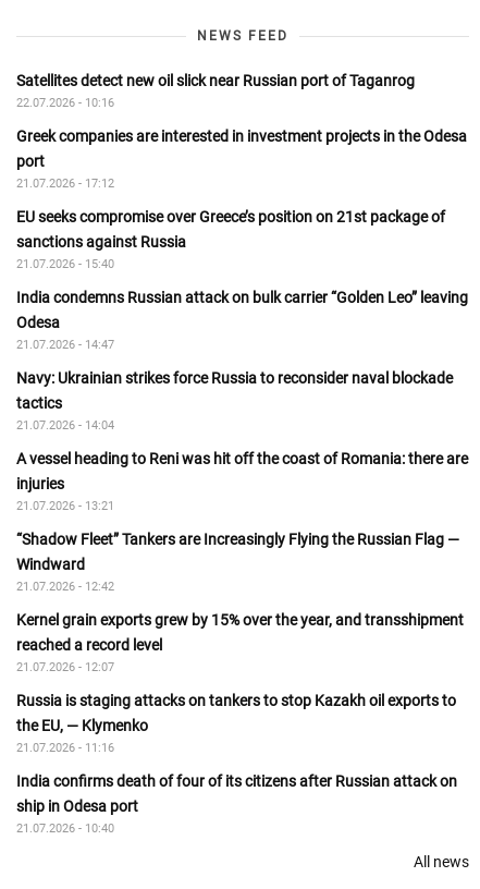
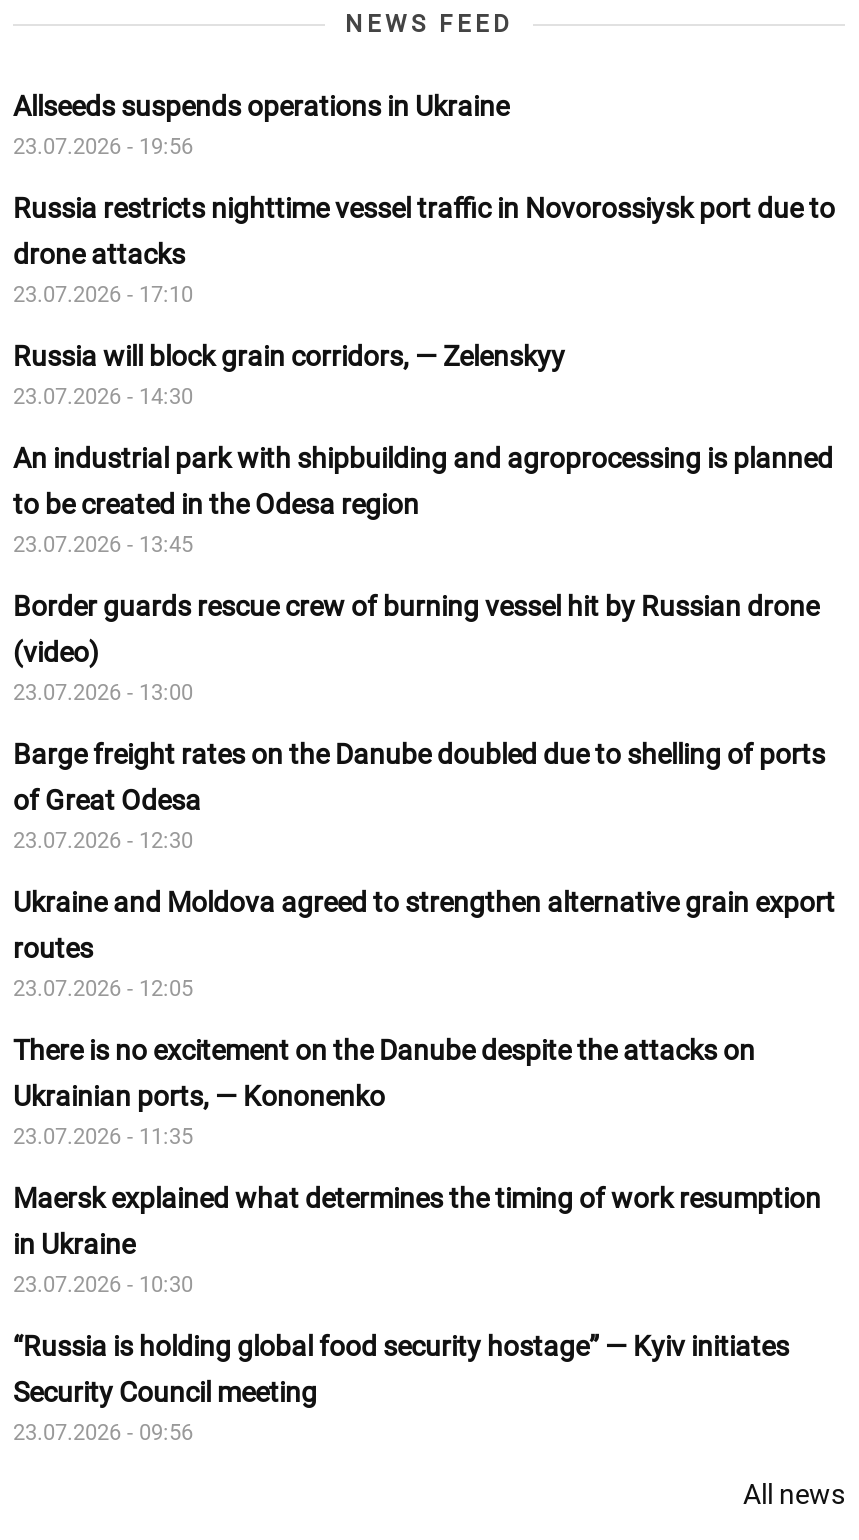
- Satellites detect new oil slick near Russian port of Taganrog
- 22.07.2026 - 10:16
+ Allseeds suspends operations in Ukraine
+ 23.07.2026 - 19:56

- Greek companies are interested in investment projects in the Odesa
- port
- 21.07.2026 - 17:12
+ Russia restricts nighttime vessel traffic in Novorossiysk port due to
+ drone attacks
+ 23.07.2026 - 17:10

- EU seeks compromise over Greece’s position on 21st package of
- sanctions against Russia
- 21.07.2026 - 15:40
+ Russia will block grain corridors, — Zelenskyy
+ 23.07.2026 - 14:30

- India condemns Russian attack on bulk carrier “Golden Leo” leaving
- Odesa
- 21.07.2026 - 14:47
+ An industrial park with shipbuilding and agroprocessing is planned
+ to be created in the Odesa region
+ 23.07.2026 - 13:45

- Navy: Ukrainian strikes force Russia to reconsider naval blockade
- tactics
- 21.07.2026 - 14:04
+ Border guards rescue crew of burning vessel hit by Russian drone
+ (video)
+ 23.07.2026 - 13:00

- A vessel heading to Reni was hit off the coast of Romania: there are
- injuries
- 21.07.2026 - 13:21
+ Barge freight rates on the Danube doubled due to shelling of ports
+ of Great Odesa
+ 23.07.2026 - 12:30

- “Shadow Fleet” Tankers are Increasingly Flying the Russian Flag —
- Windward
- 21.07.2026 - 12:42
+ Ukraine and Moldova agreed to strengthen alternative grain export
+ routes
+ 23.07.2026 - 12:05

- Kernel grain exports grew by 15% over the year, and transshipment
- reached a record level
- 21.07.2026 - 12:07
+ There is no excitement on the Danube despite the attacks on
+ Ukrainian ports, — Kononenko
+ 23.07.2026 - 11:35

- Russia is staging attacks on tankers to stop Kazakh oil exports to
- the EU, — Klymenko
- 21.07.2026 - 11:16
+ Maersk explained what determines the timing of work resumption
+ in Ukraine
+ 23.07.2026 - 10:30

- India confirms death of four of its citizens after Russian attack on
- ship in Odesa port
- 21.07.2026 - 10:40
+ “Russia is holding global food security hostage” — Kyiv initiates
+ Security Council meeting
+ 23.07.2026 - 09:56
